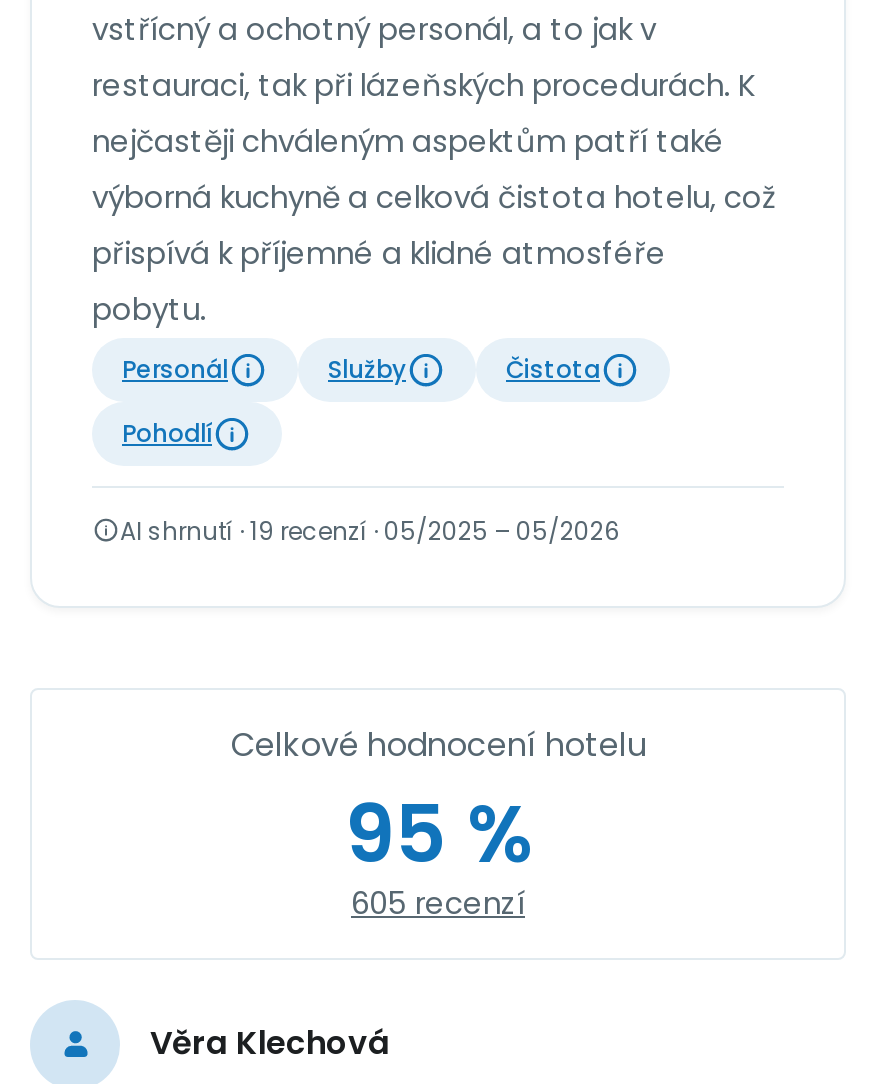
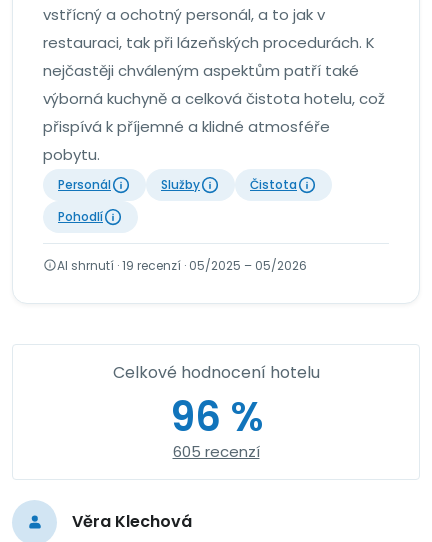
- 95 %
+ 96 %
